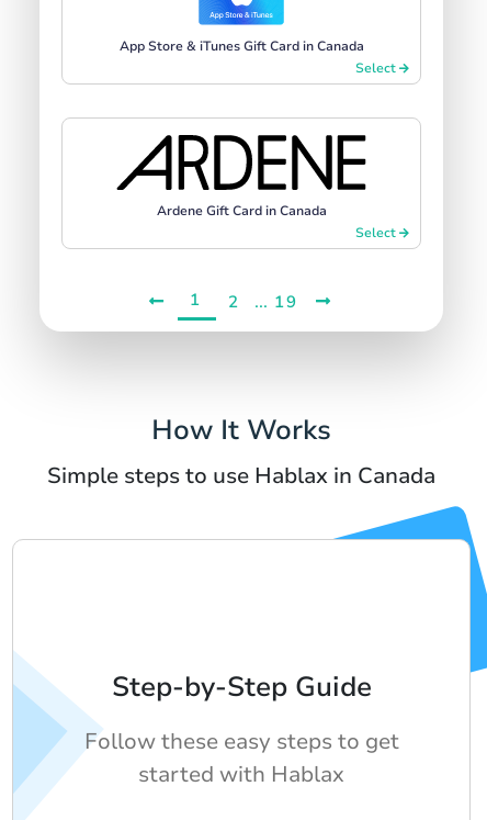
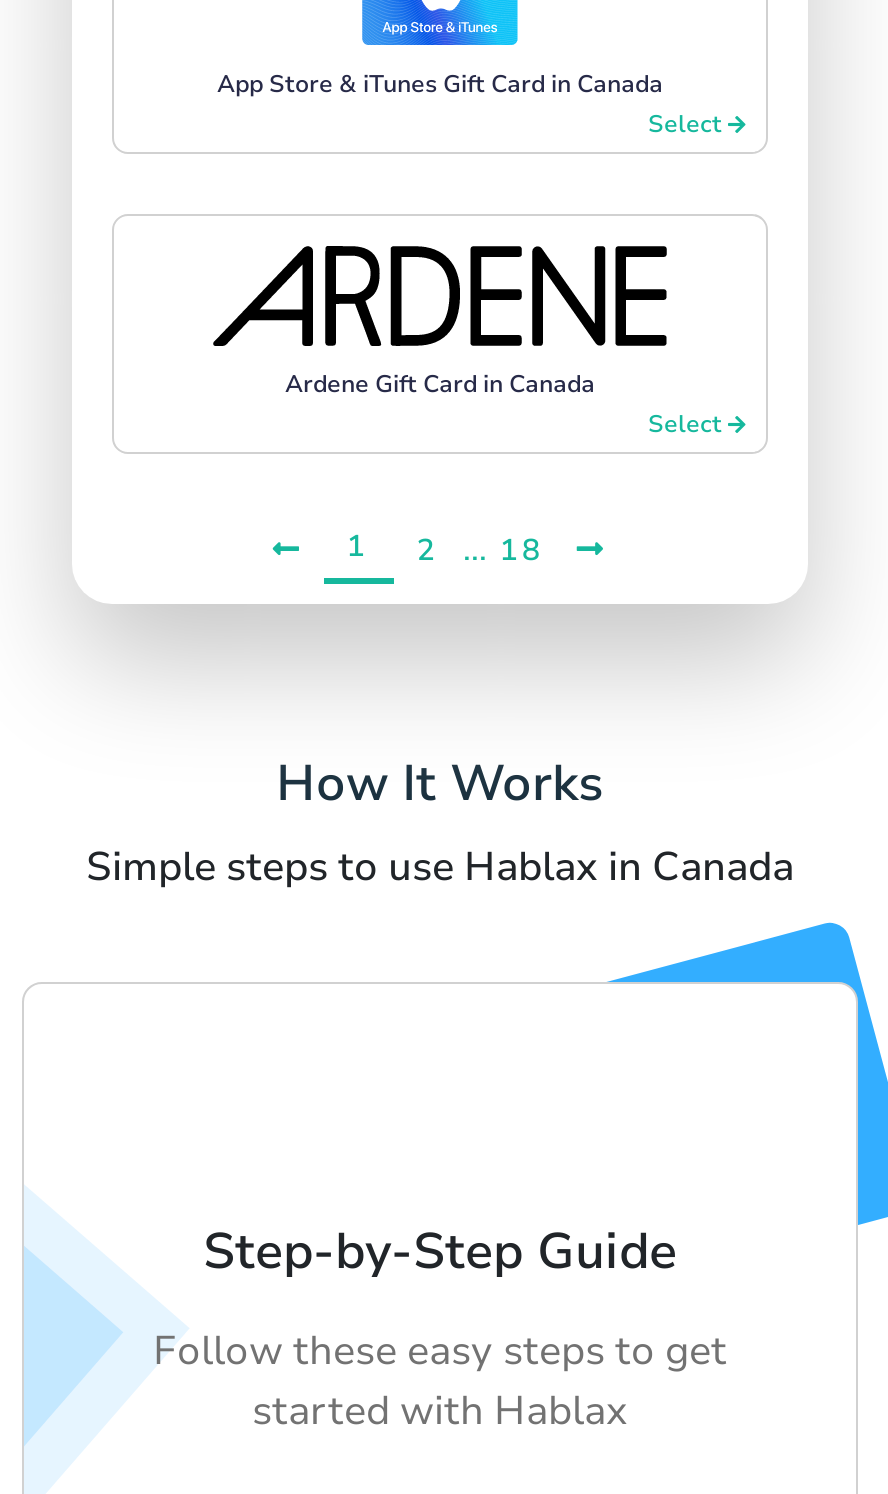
- 1 2 ... 19
+ 1 2 ... 18
